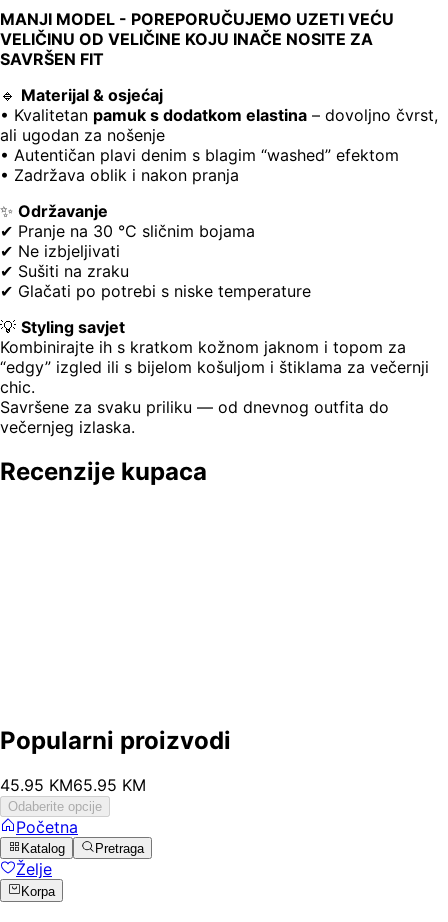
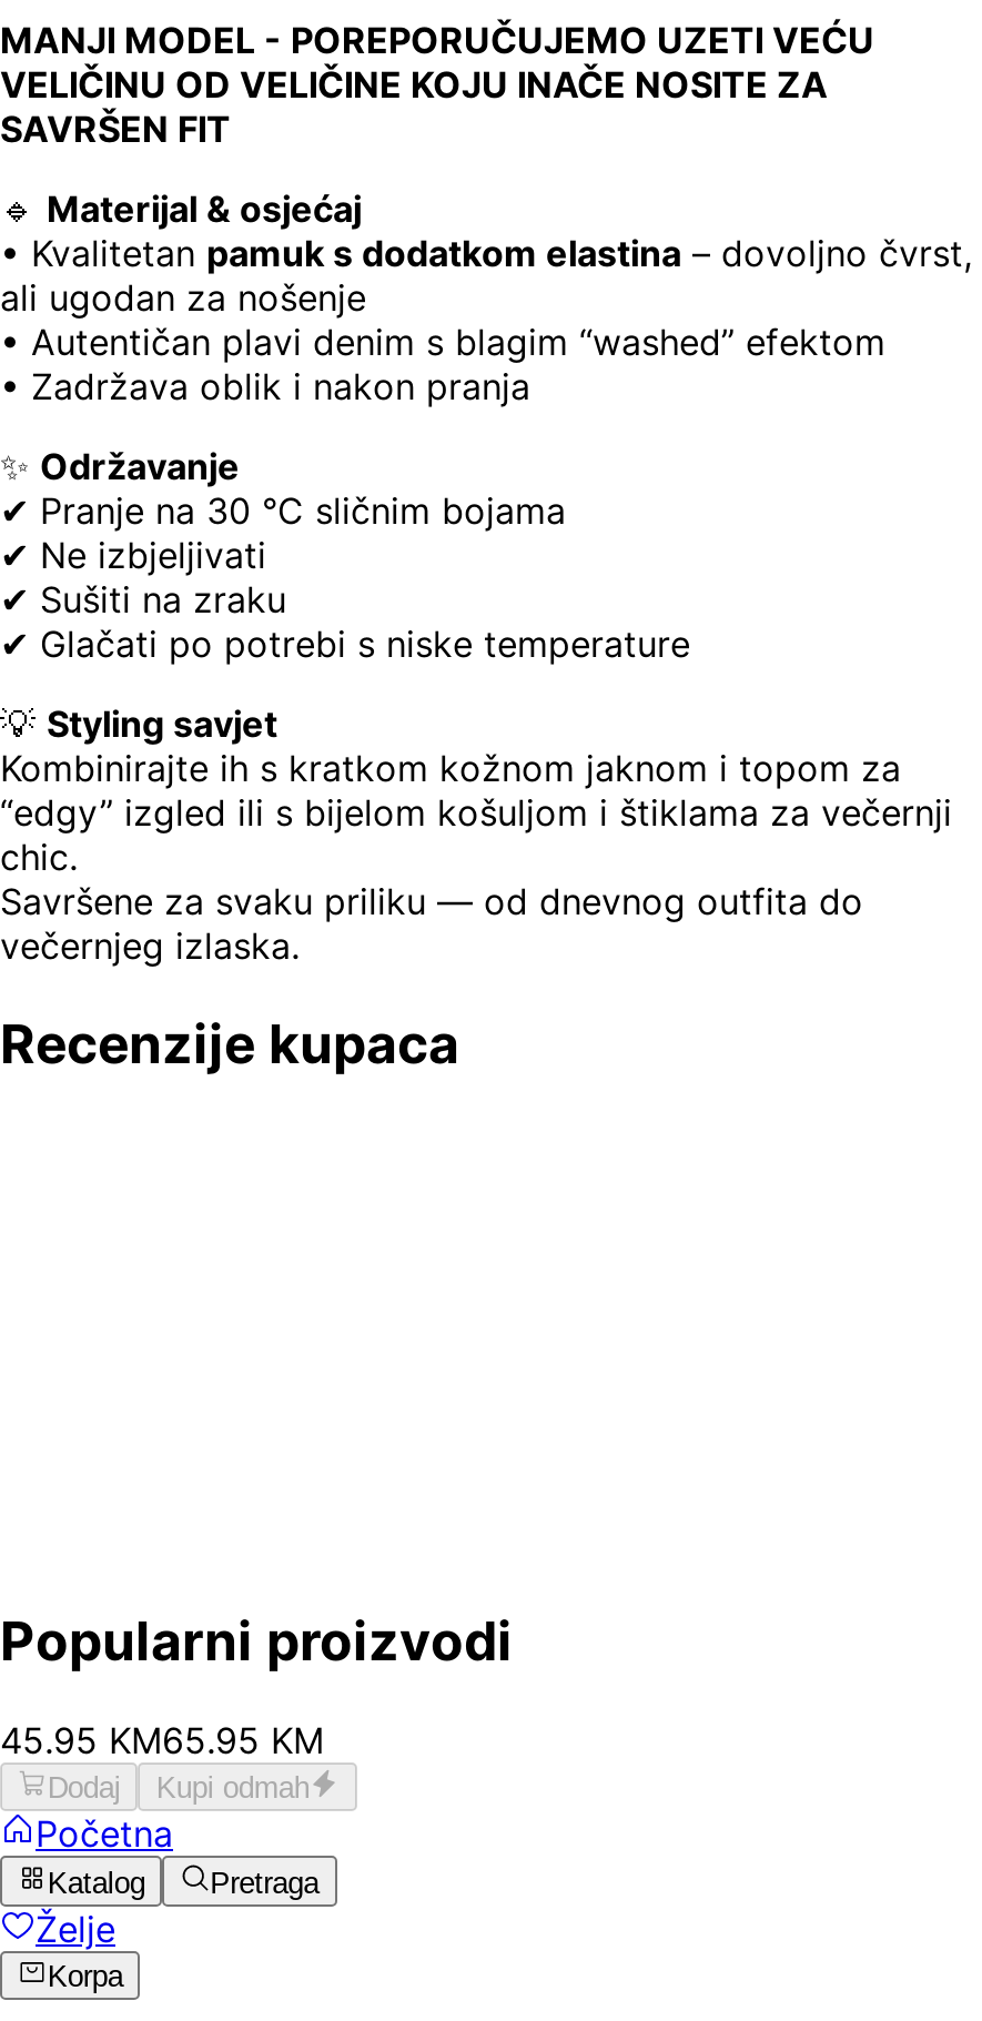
- Odaberite opcije
+ Dodaj
+ Kupi odmah
